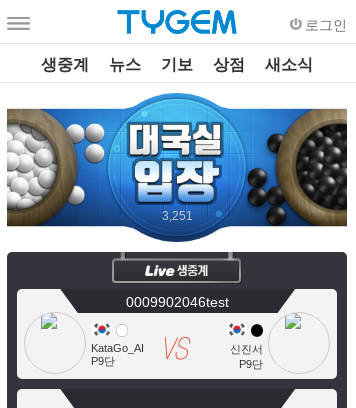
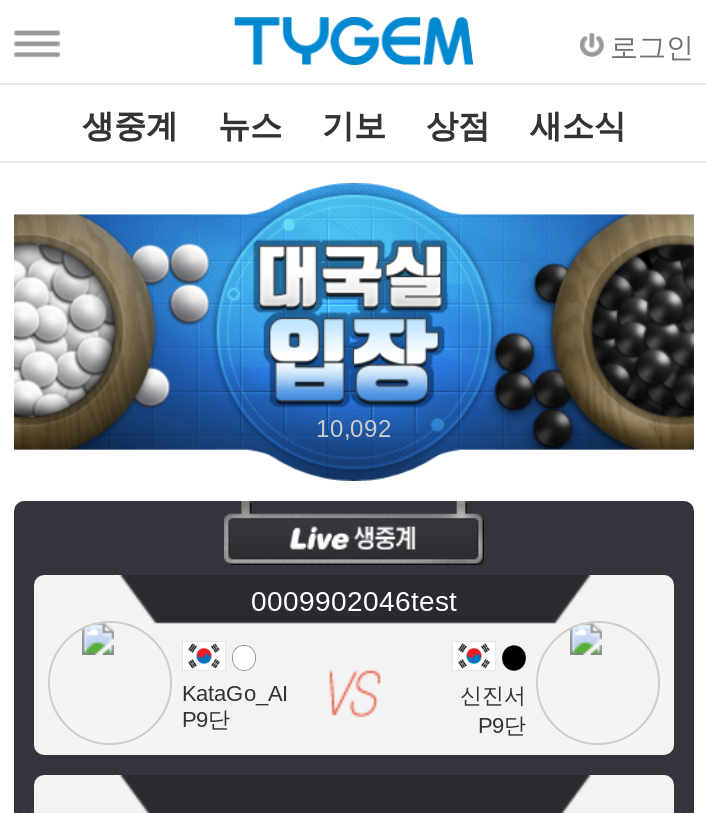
- 3,251
+ 10,092
